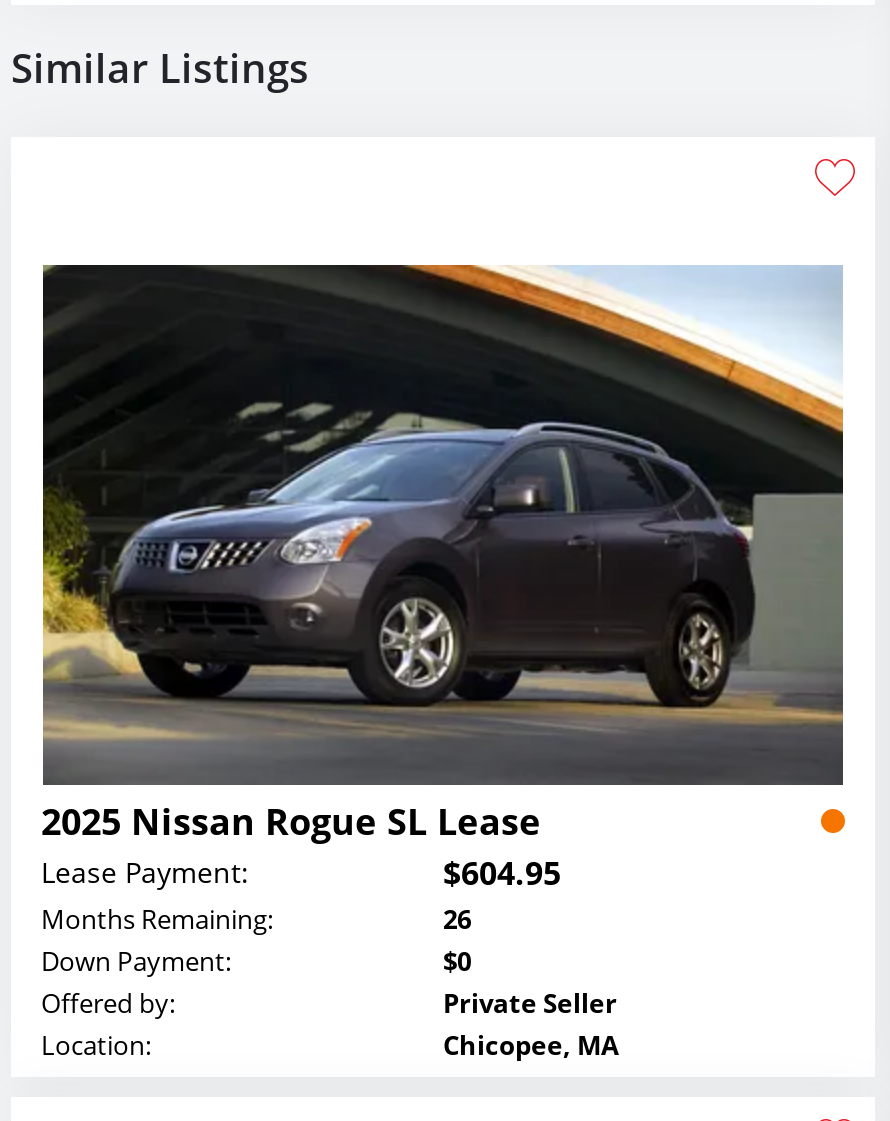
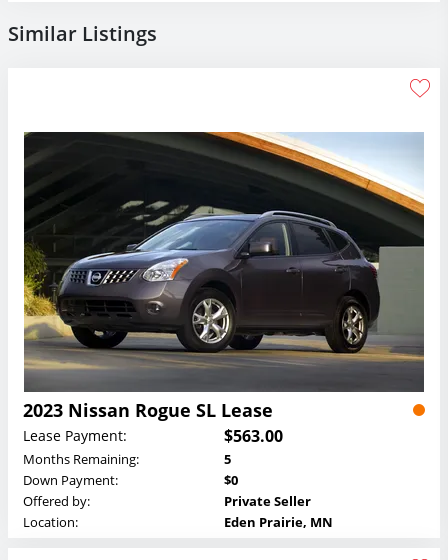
- 2025 Nissan Rogue SL Lease
+ 2023 Nissan Rogue SL Lease

- $604.95
+ $563.00

- 26
+ 5

- Chicopee, MA
+ Eden Prairie, MN
